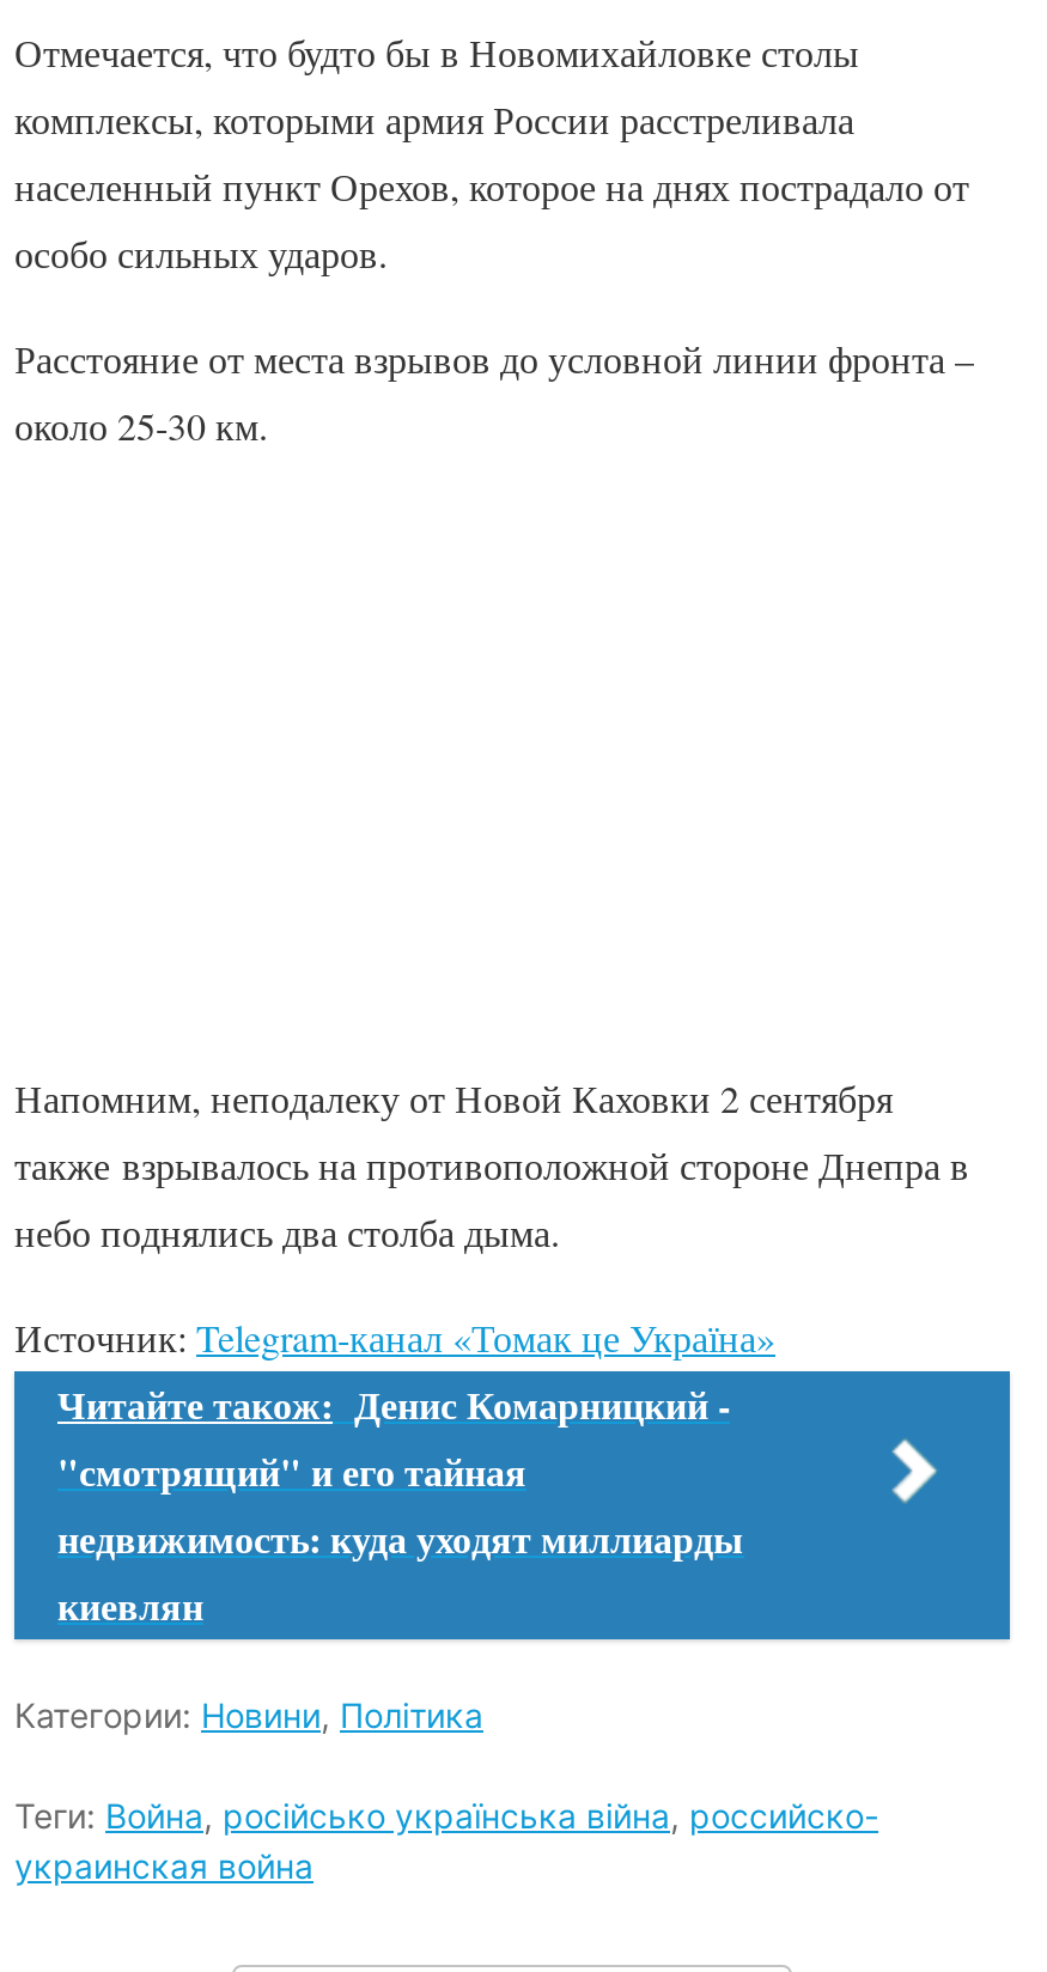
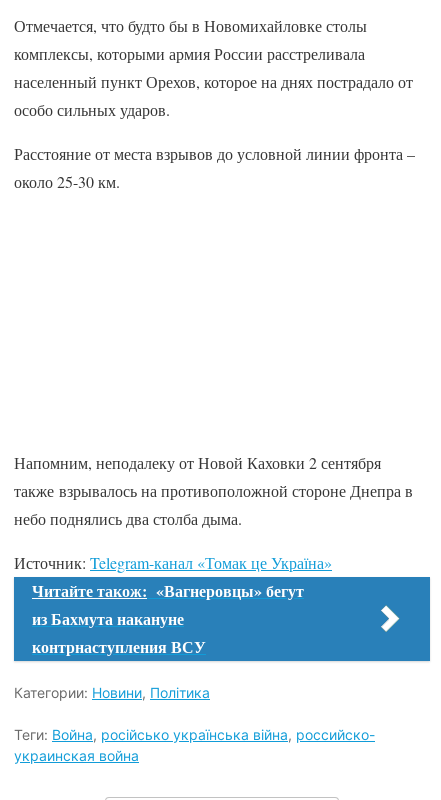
- Читайте також: Денис Комарницкий -
- "смотрящий" и его тайная
- недвижимость: куда уходят миллиарды
- киевлян
+ Читайте також: «Вагнеровцы» бегут
+ из Бахмута накануне
+ контрнаступления ВСУ
